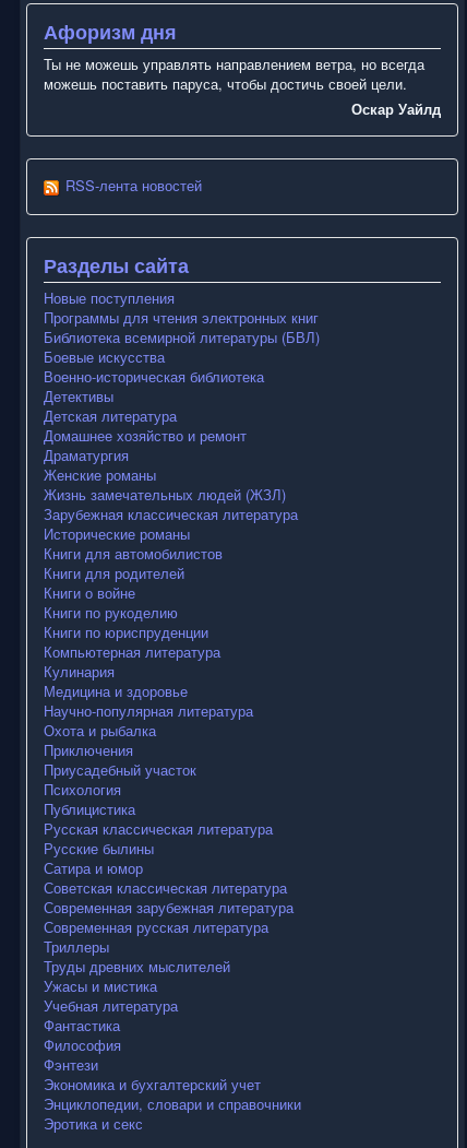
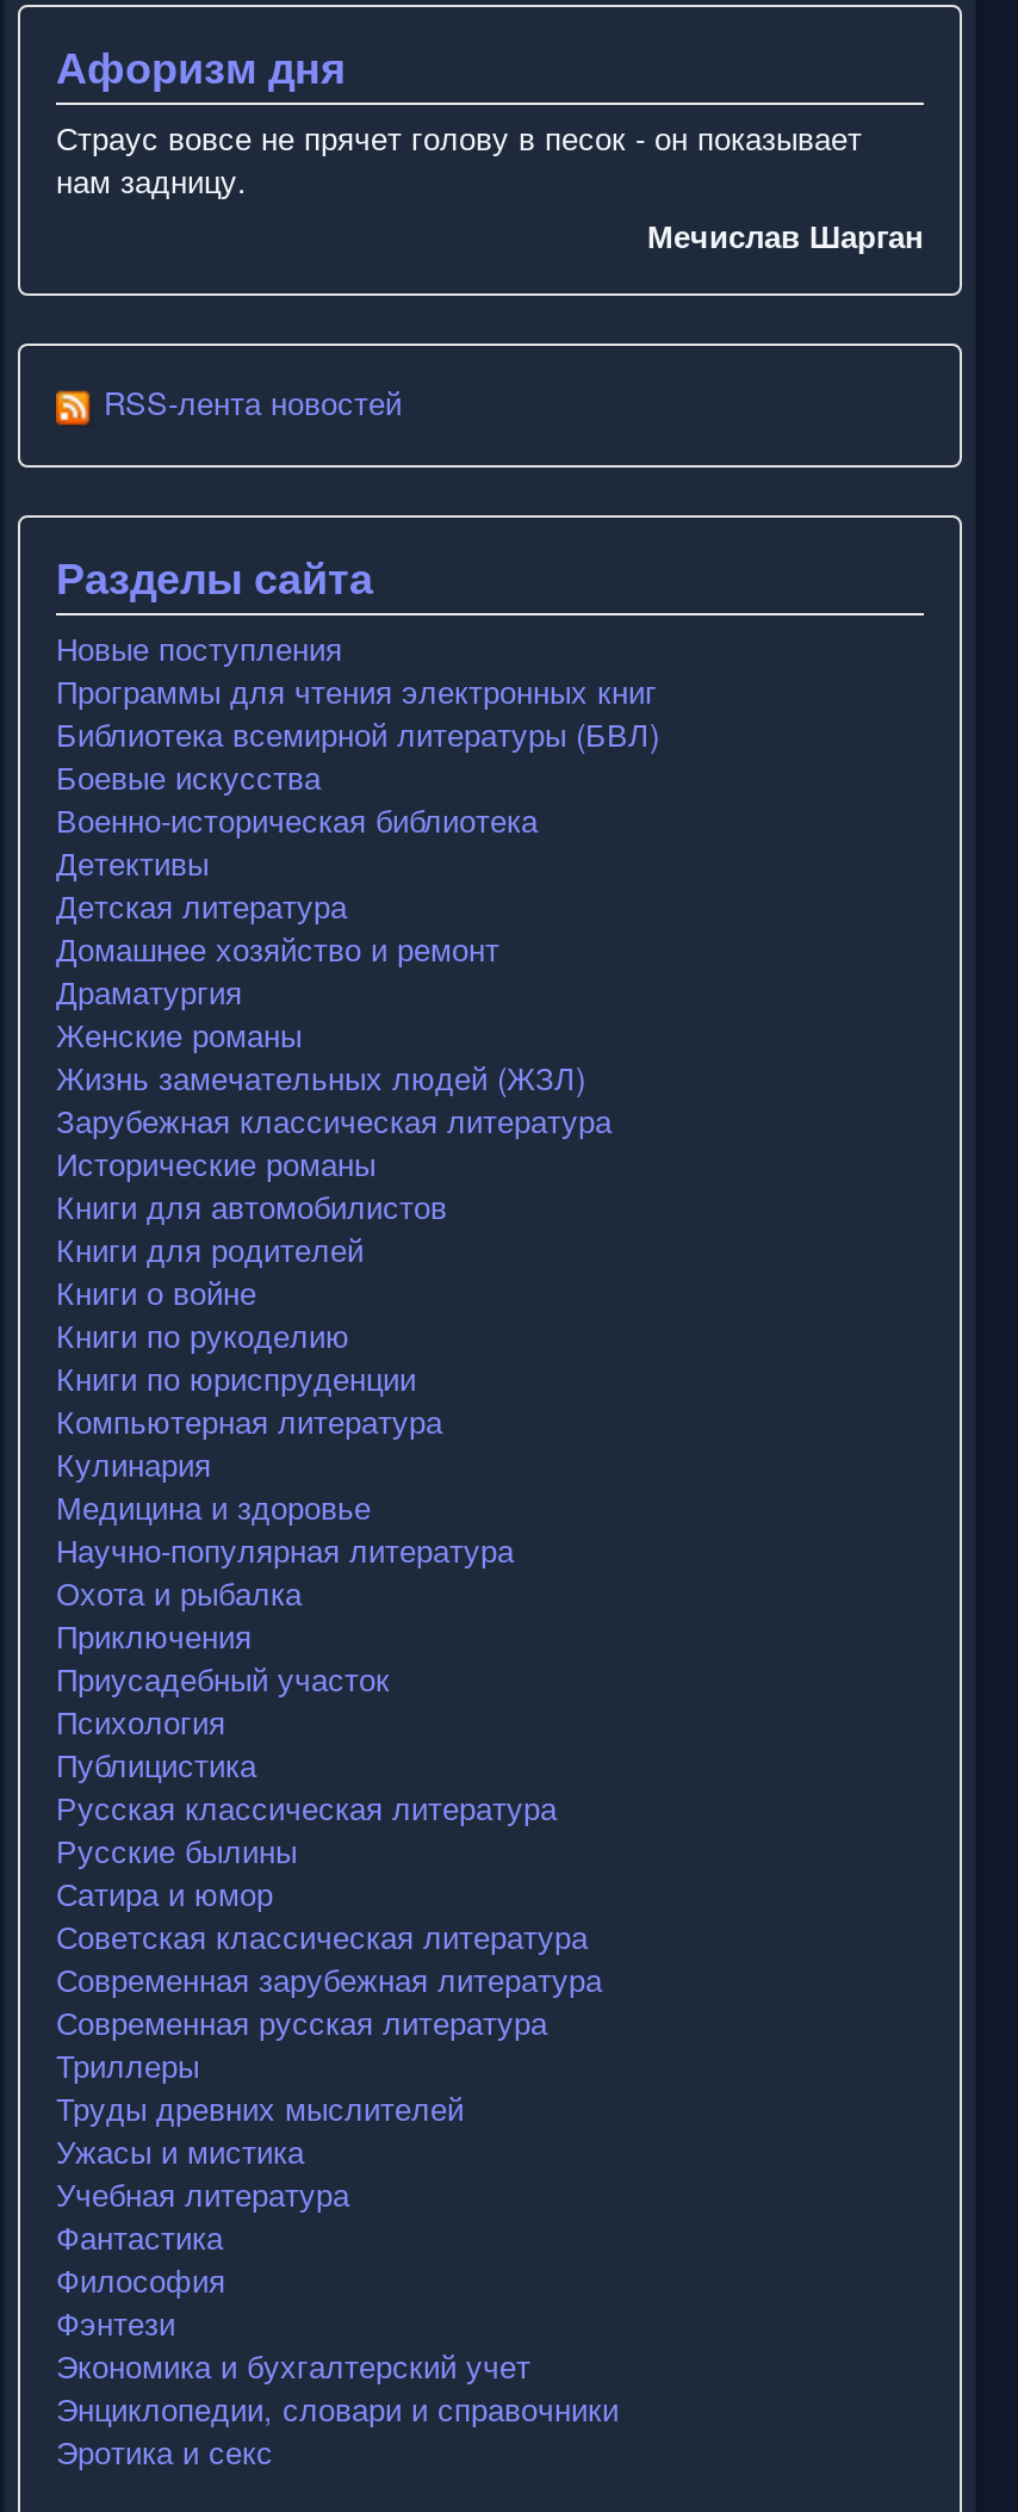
- Ты не можешь управлять направлением ветра, но всегда
- можешь поставить паруса, чтобы достичь своей цели.
- Оскар Уайлд
+ Страус вовсе не прячет голову в песок - он показывает
+ нам задницу.
+ Мечислав Шарган
